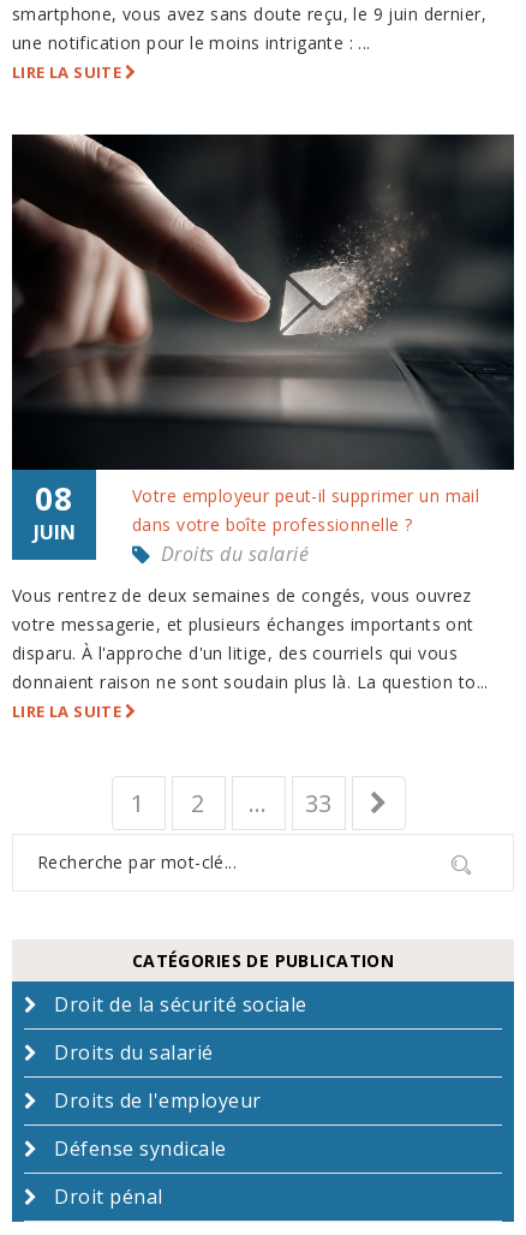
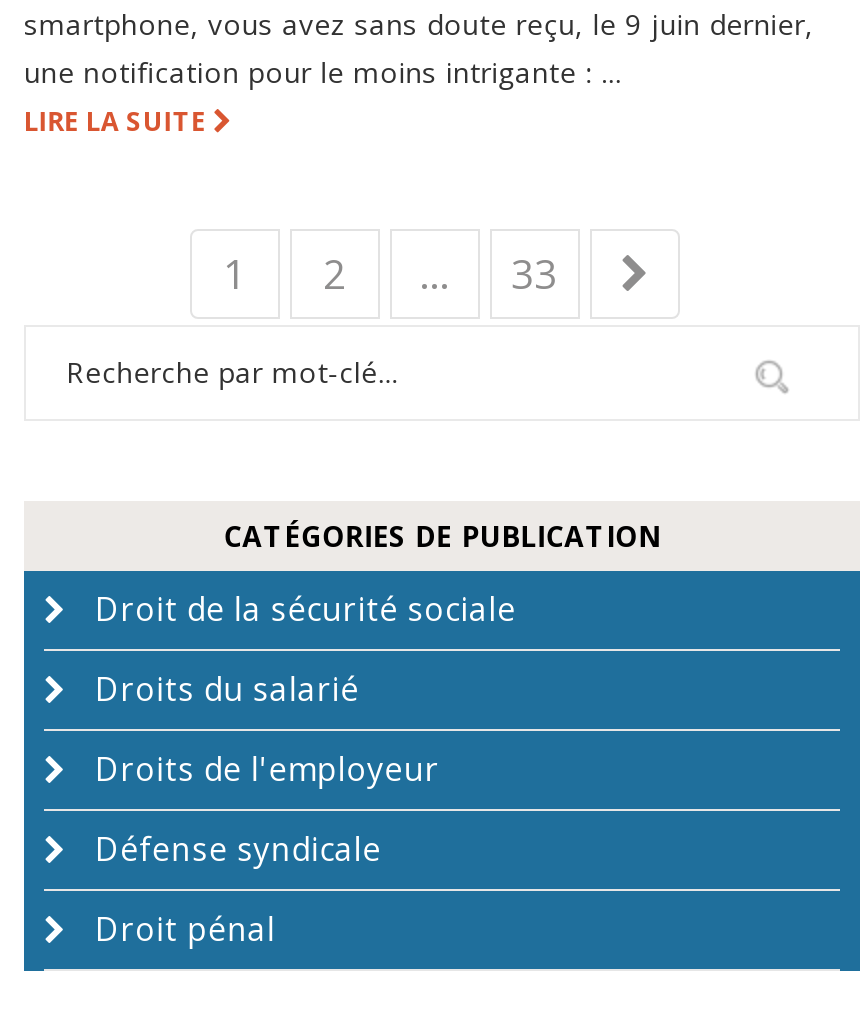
- [image]
- 08
- JUIN

- Votre employeur peut-il supprimer un mail
- dans votre boîte professionnelle ?
- Droits du salarié
- Vous rentrez de deux semaines de congés, vous ouvrez
- votre messagerie, et plusieurs échanges importants ont
- disparu. À l'approche d'un litige, des courriels qui vous
- donnaient raison ne sont soudain plus là. La question to...
- LIRE LA SUITE
